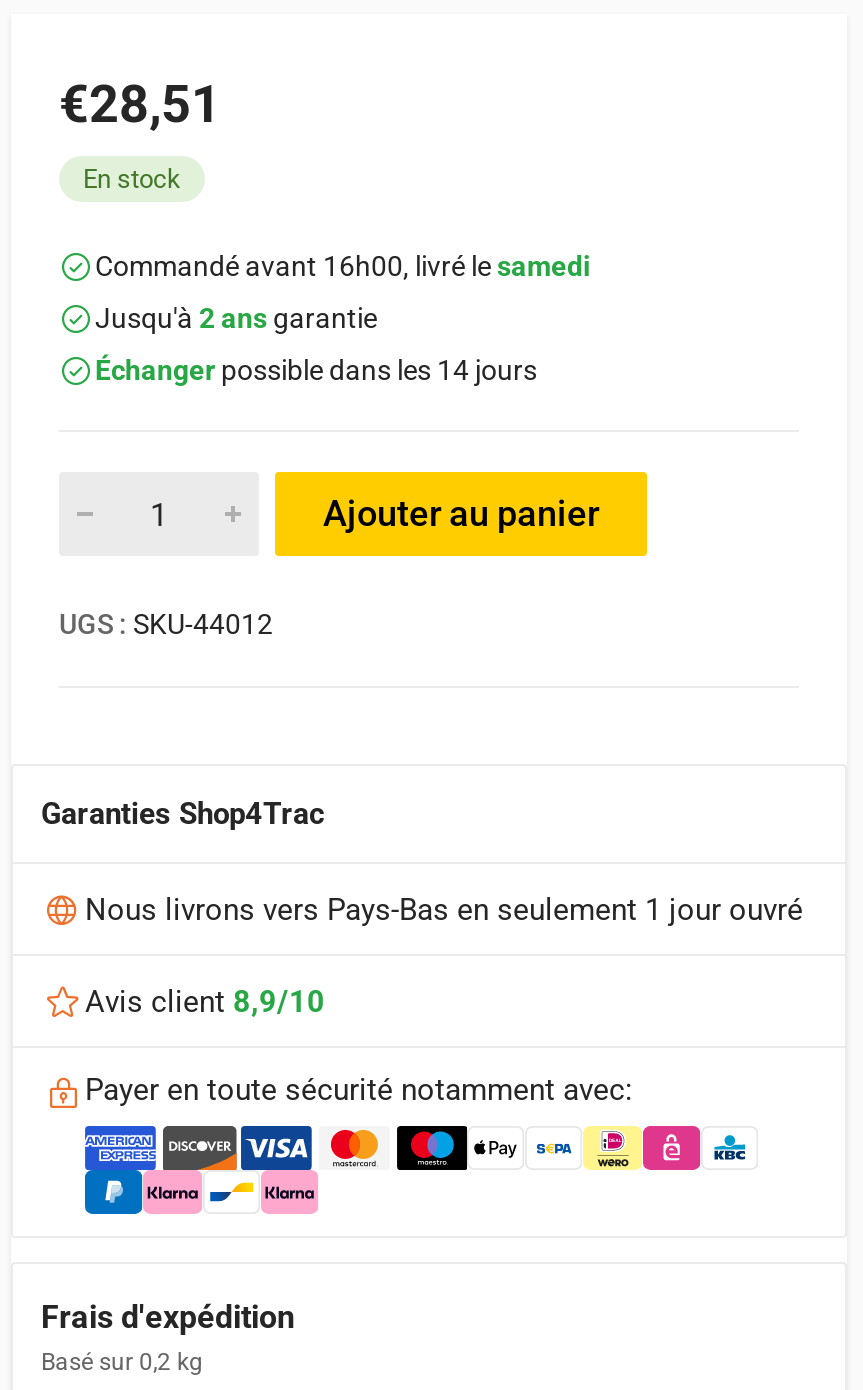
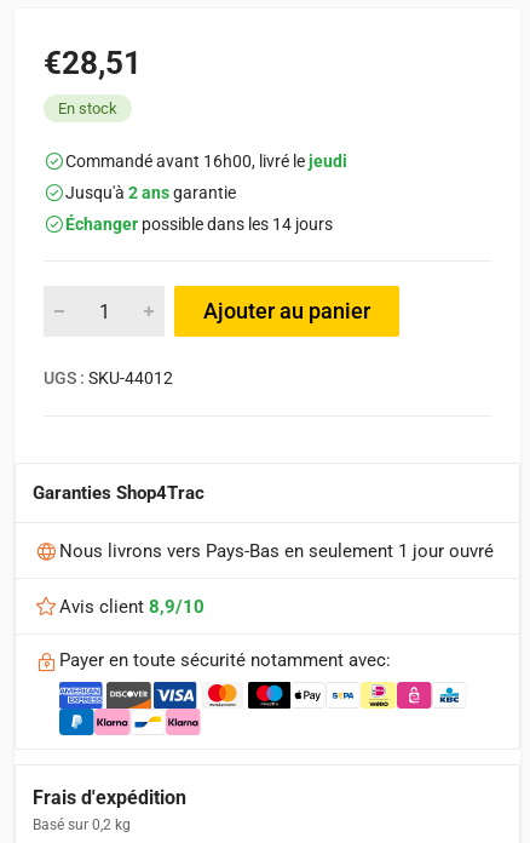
- Commandé avant 16h00, livré le samedi
+ Commandé avant 16h00, livré le jeudi
